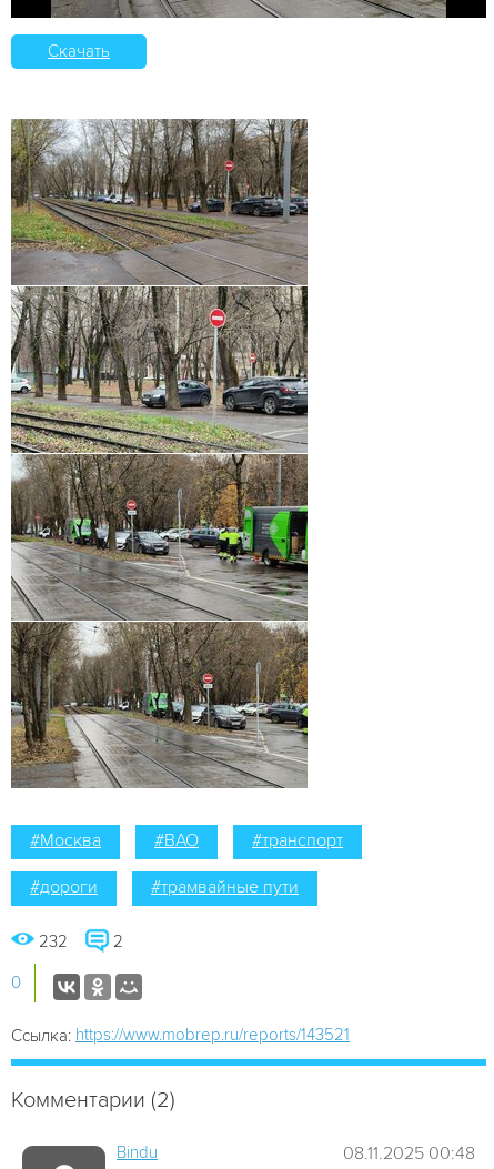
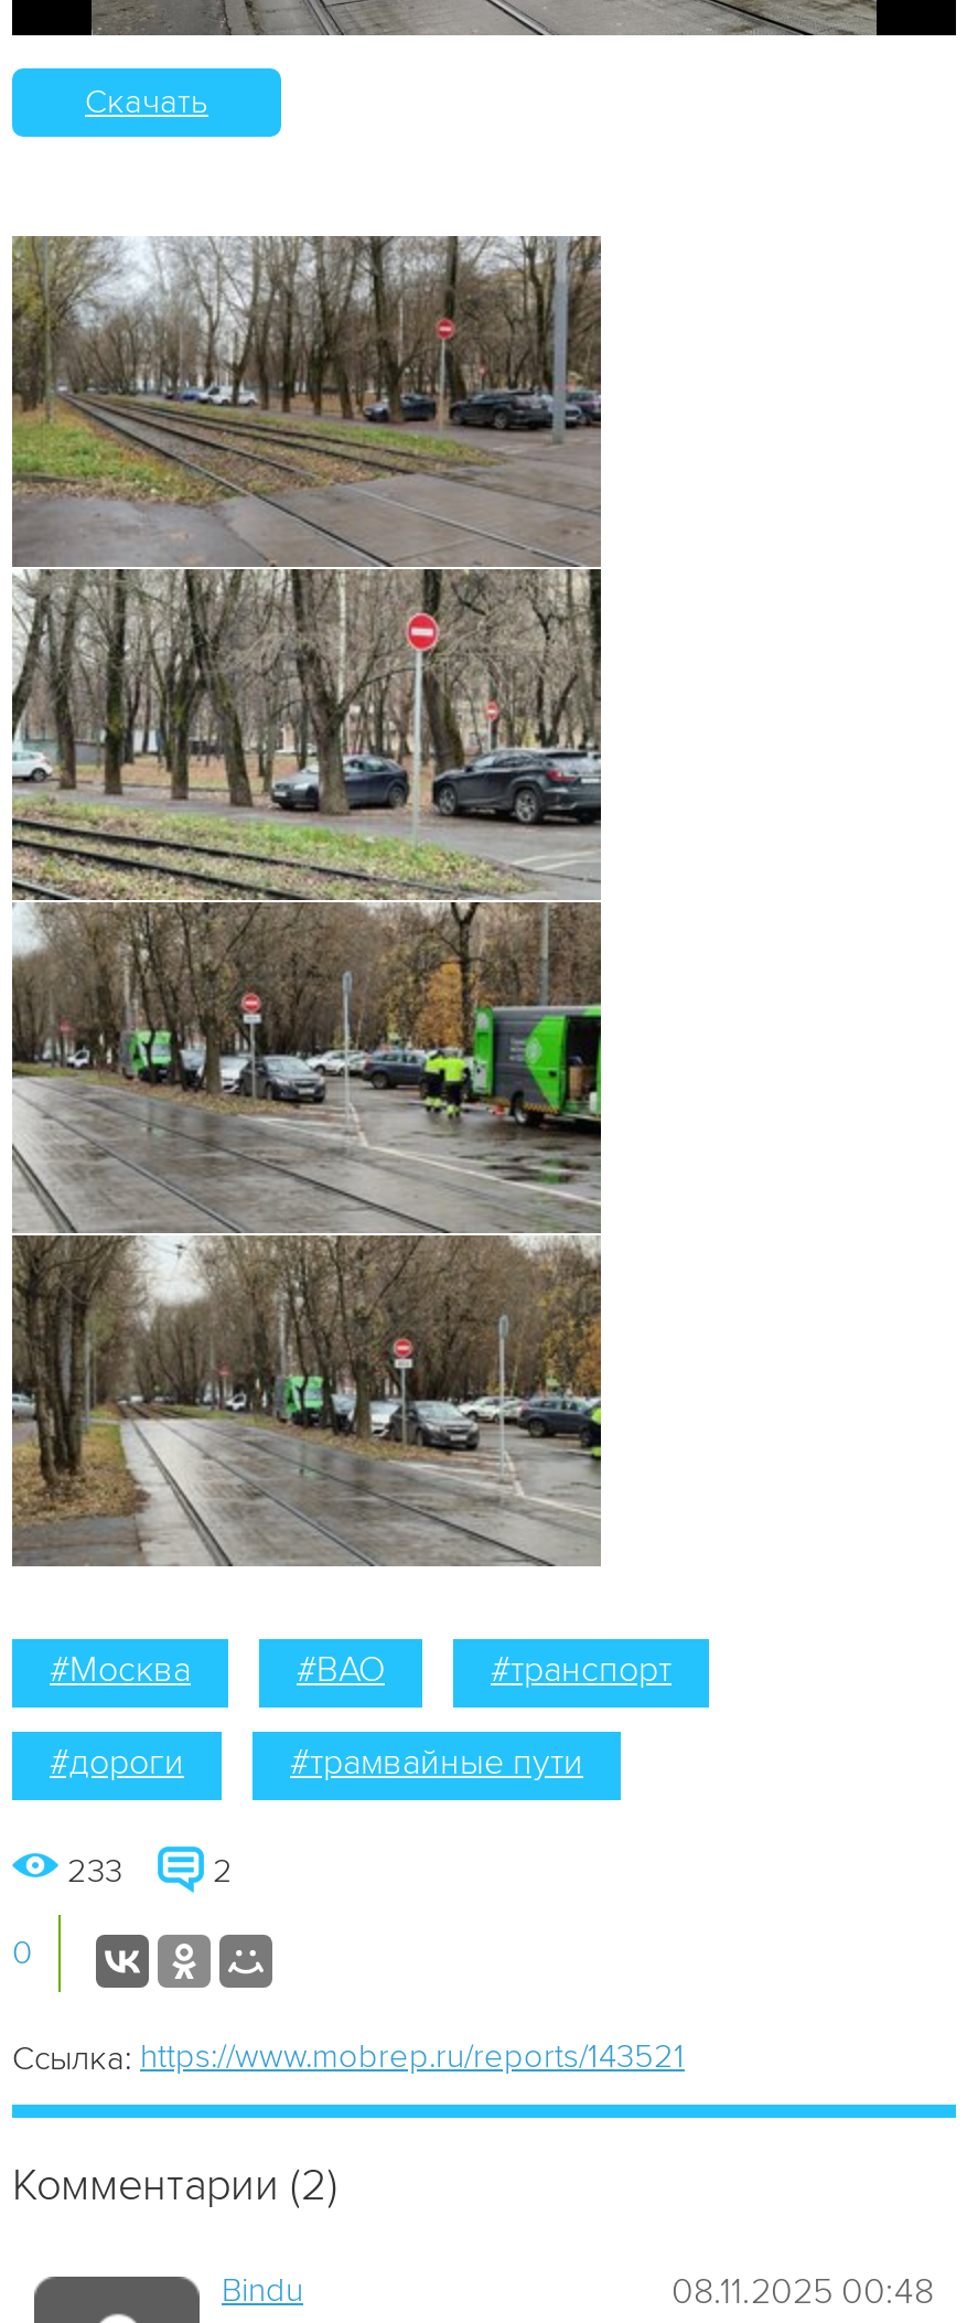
- 232
+ 233
